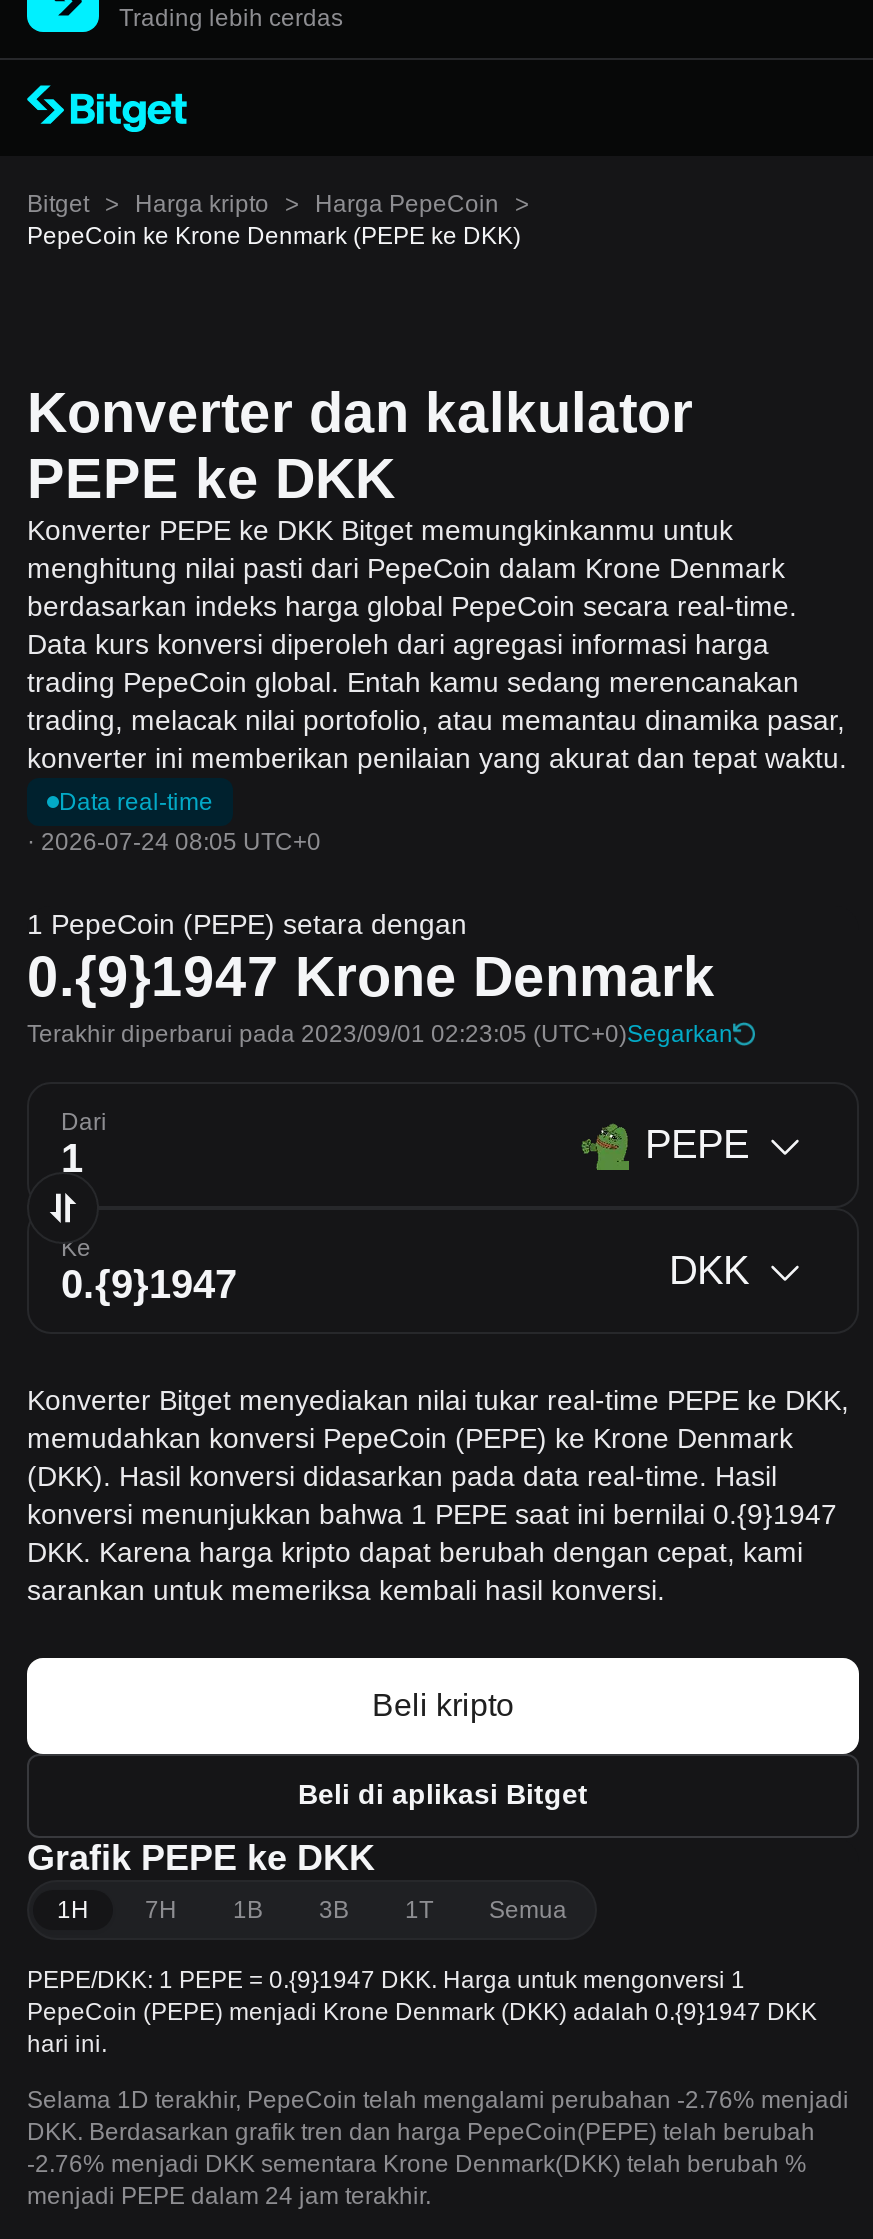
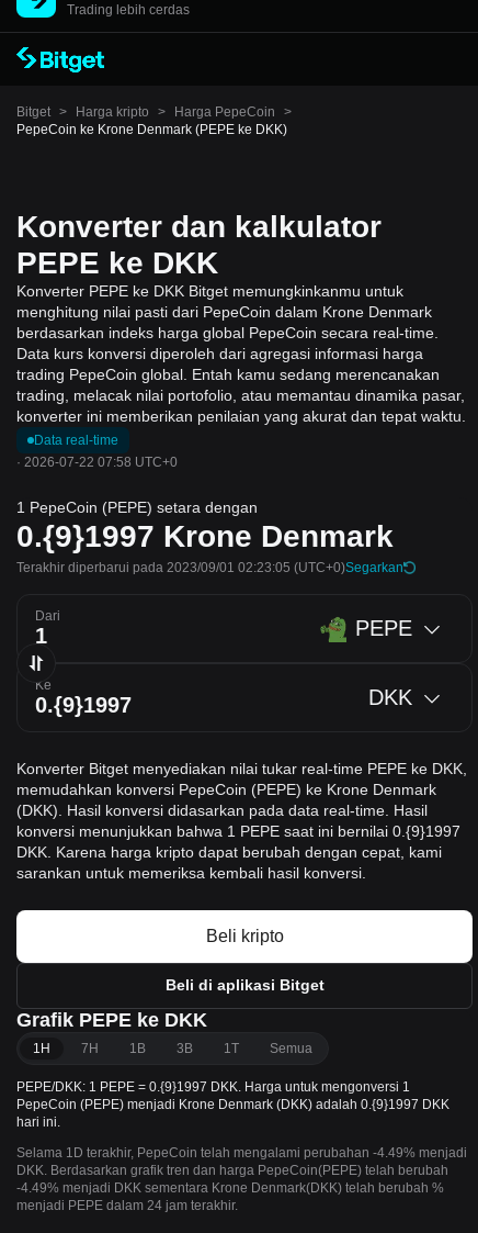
- · 2026-07-24 08:05 UTC+0
+ · 2026-07-22 07:58 UTC+0

- 0.{9}1947 Krone Denmark
+ 0.{9}1997 Krone Denmark

- konversi menunjukkan bahwa 1 PEPE saat ini bernilai 0.{9}1947
+ konversi menunjukkan bahwa 1 PEPE saat ini bernilai 0.{9}1997

- PEPE/DKK: 1 PEPE = 0.{9}1947 DKK. Harga untuk mengonversi 1
+ PEPE/DKK: 1 PEPE = 0.{9}1997 DKK. Harga untuk mengonversi 1

- PepeCoin (PEPE) menjadi Krone Denmark (DKK) adalah 0.{9}1947 DKK
+ PepeCoin (PEPE) menjadi Krone Denmark (DKK) adalah 0.{9}1997 DKK

- Selama 1D terakhir, PepeCoin telah mengalami perubahan -2.76% menjadi
+ Selama 1D terakhir, PepeCoin telah mengalami perubahan -4.49% menjadi

- -2.76% menjadi DKK sementara Krone Denmark(DKK) telah berubah %
+ -4.49% menjadi DKK sementara Krone Denmark(DKK) telah berubah %
